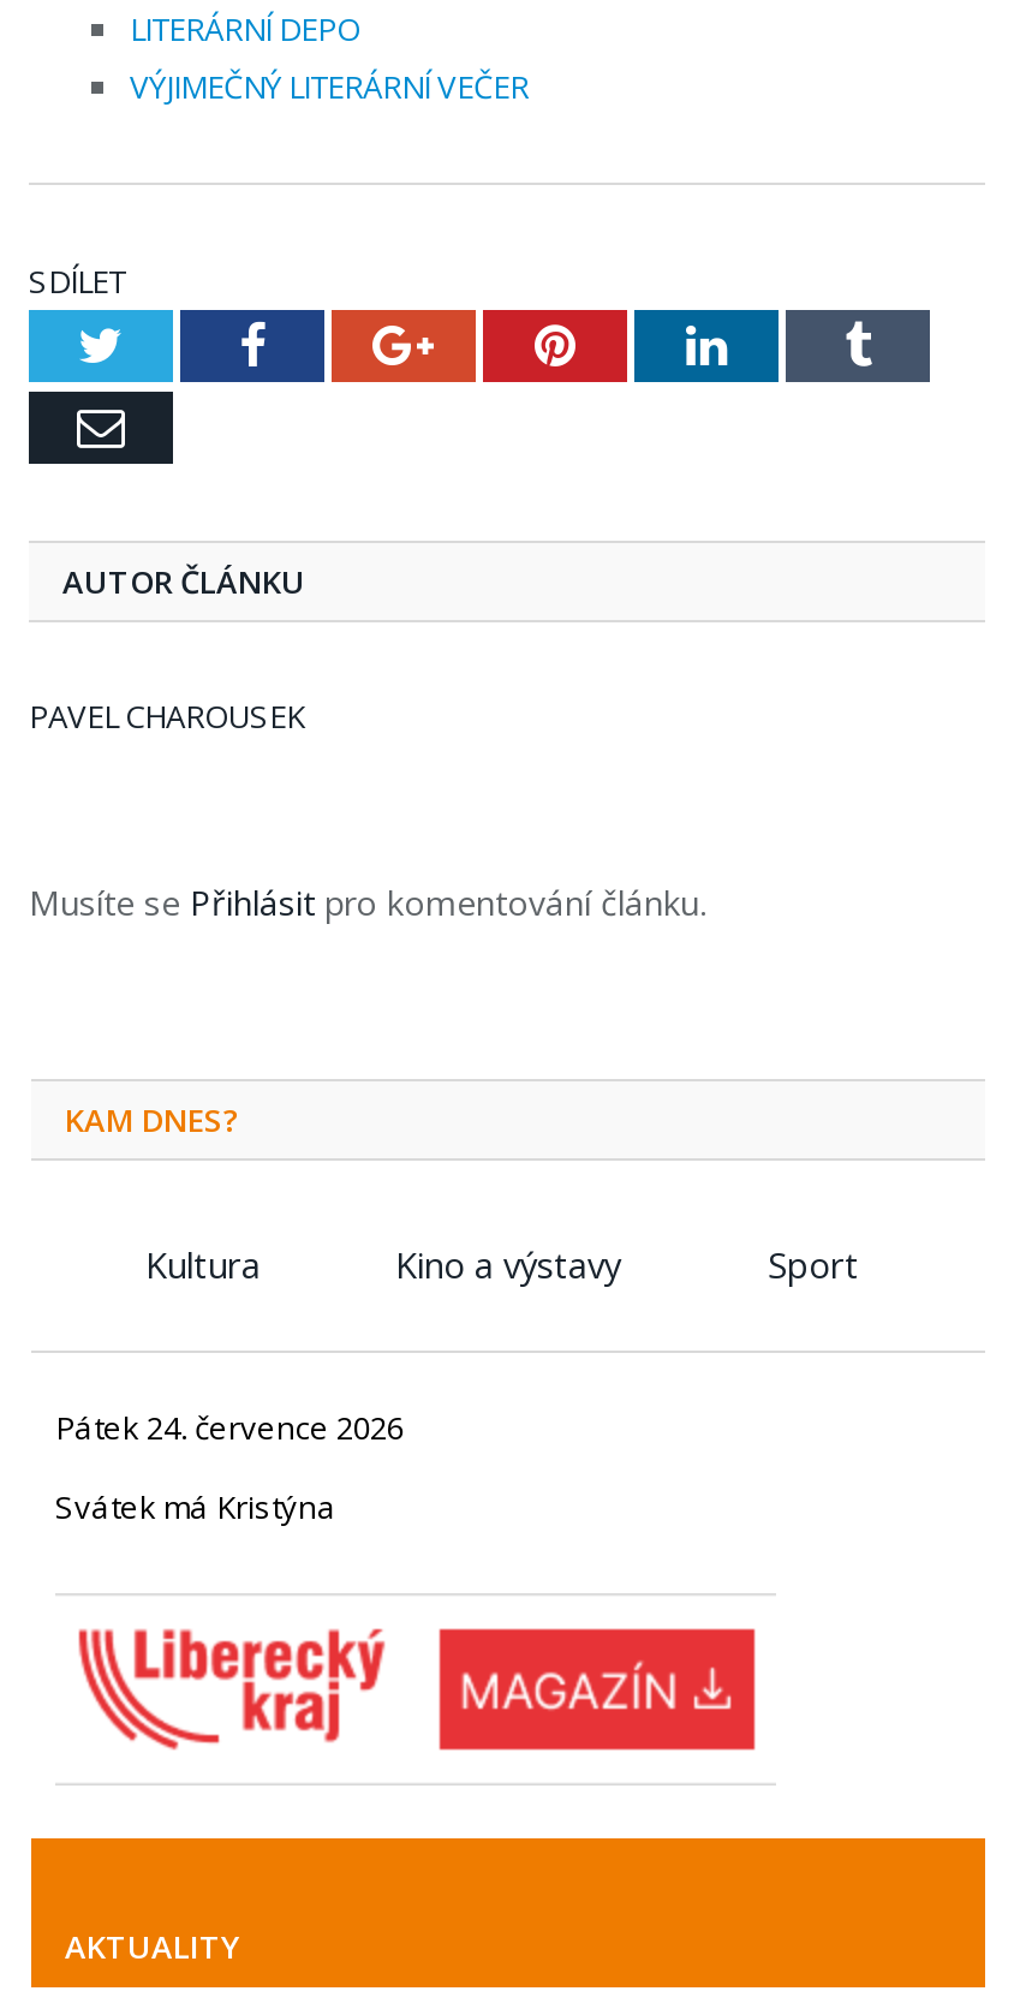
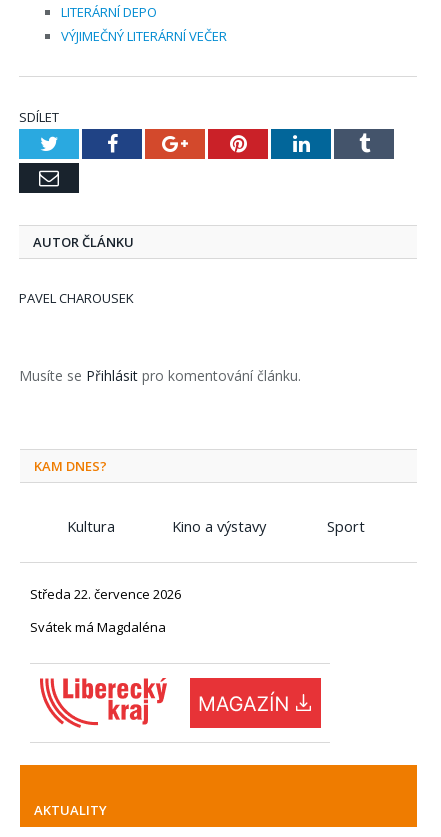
- Pátek 24. července 2026
+ Středa 22. července 2026

- Svátek má Kristýna
+ Svátek má Magdaléna
